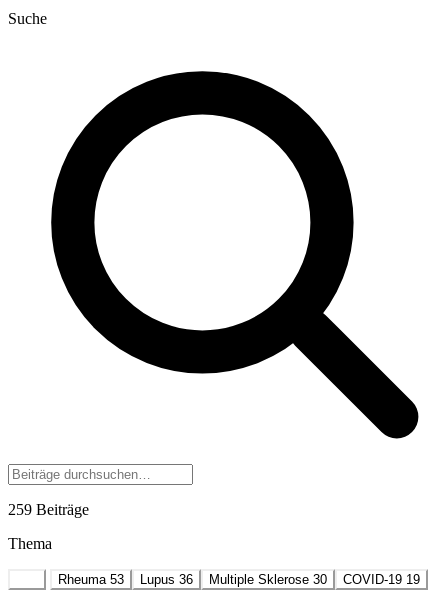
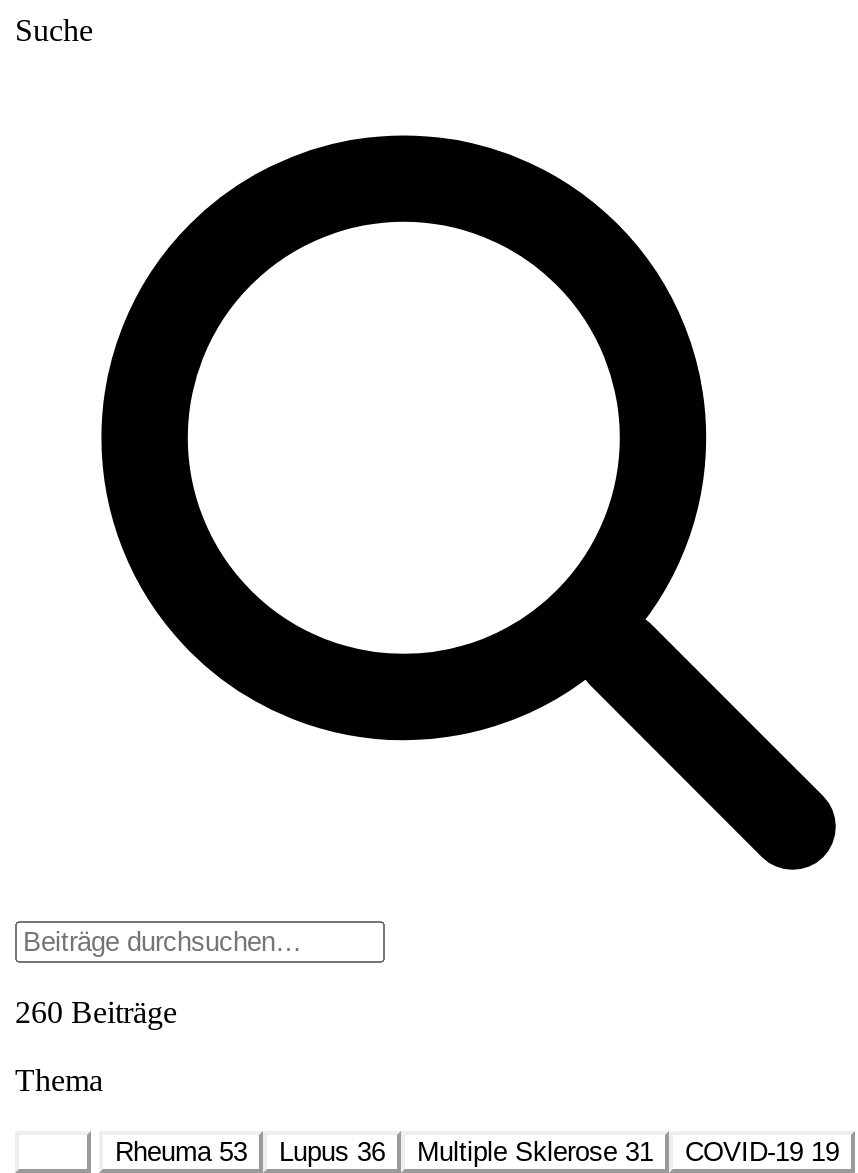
- 259 Beiträge
+ 260 Beiträge

- Multiple Sklerose 30
+ Multiple Sklerose 31
